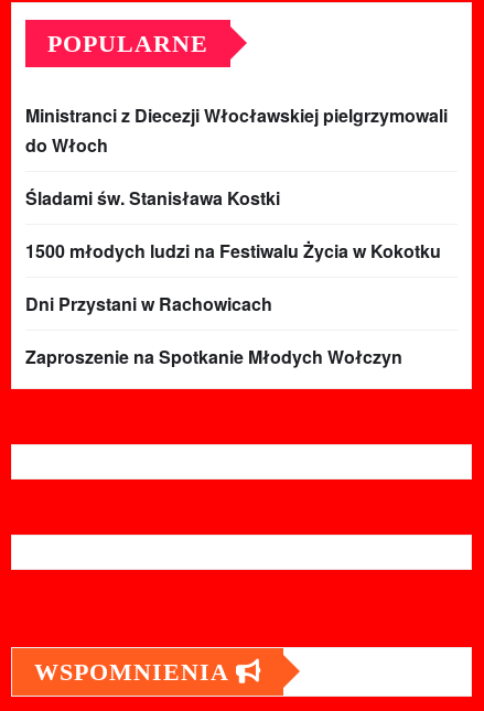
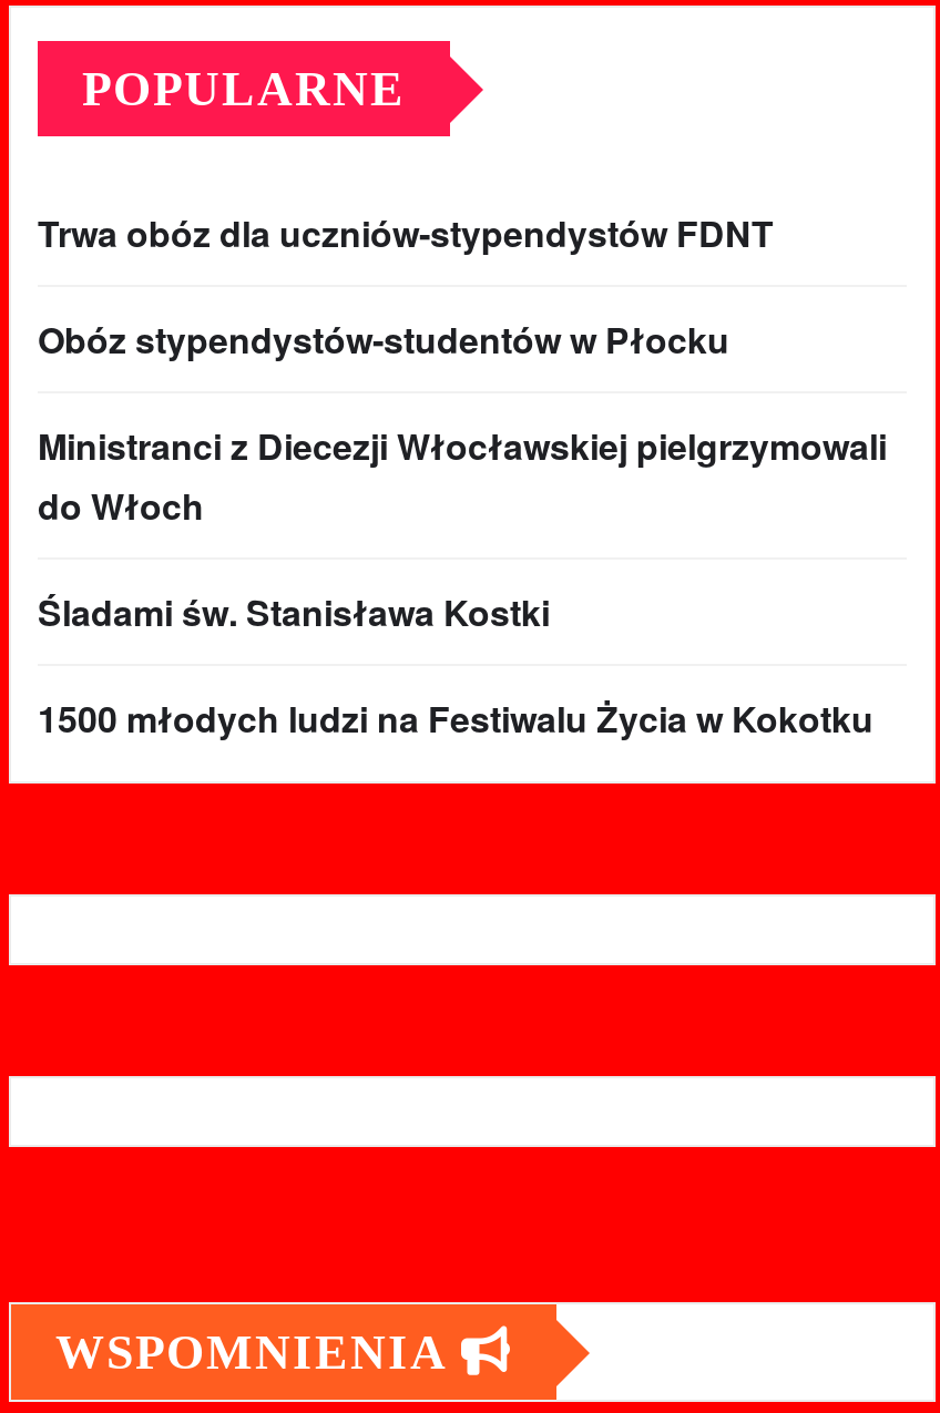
+ Trwa obóz dla uczniów-stypendystów FDNT
+ Obóz stypendystów-studentów w Płocku

moved down: Ministranci z Diecezji Włocławskiej pielgrzymowali | do Włoch | Śladami św. Stanisława Kostki | 1500 młodych ludzi na Festiwalu Życia w Kokotku

- Dni Przystani w Rachowicach
- Zaproszenie na Spotkanie Młodych Wołczyn
